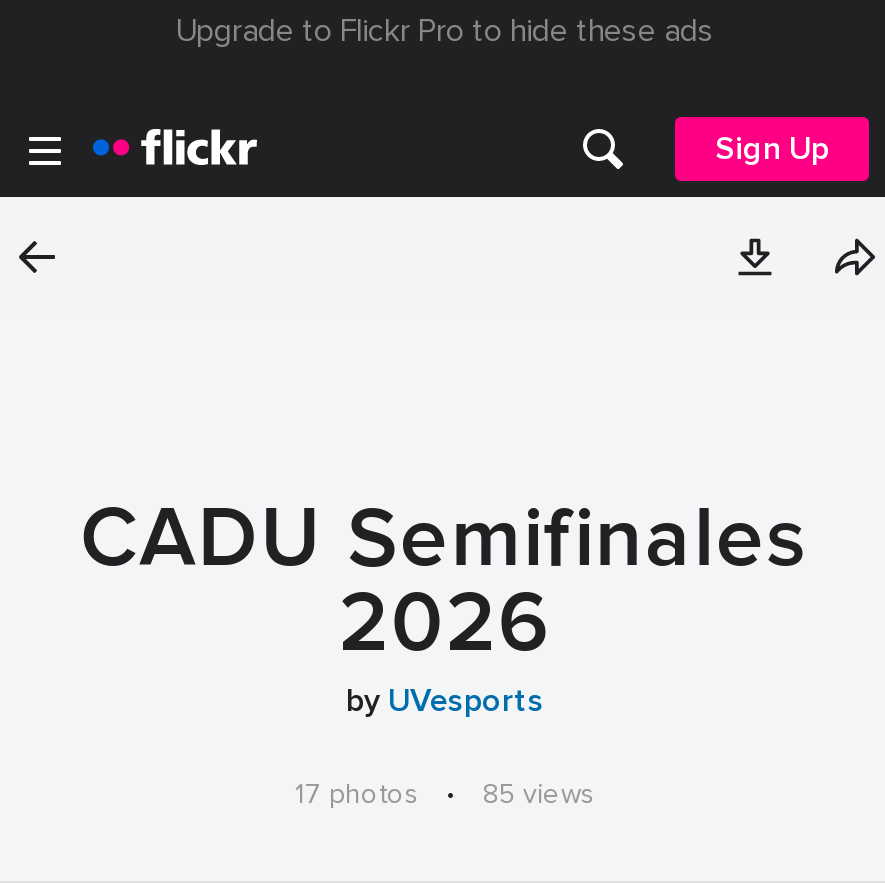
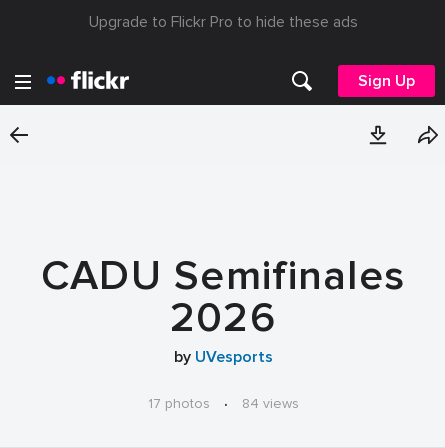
- 85 views
+ 84 views
